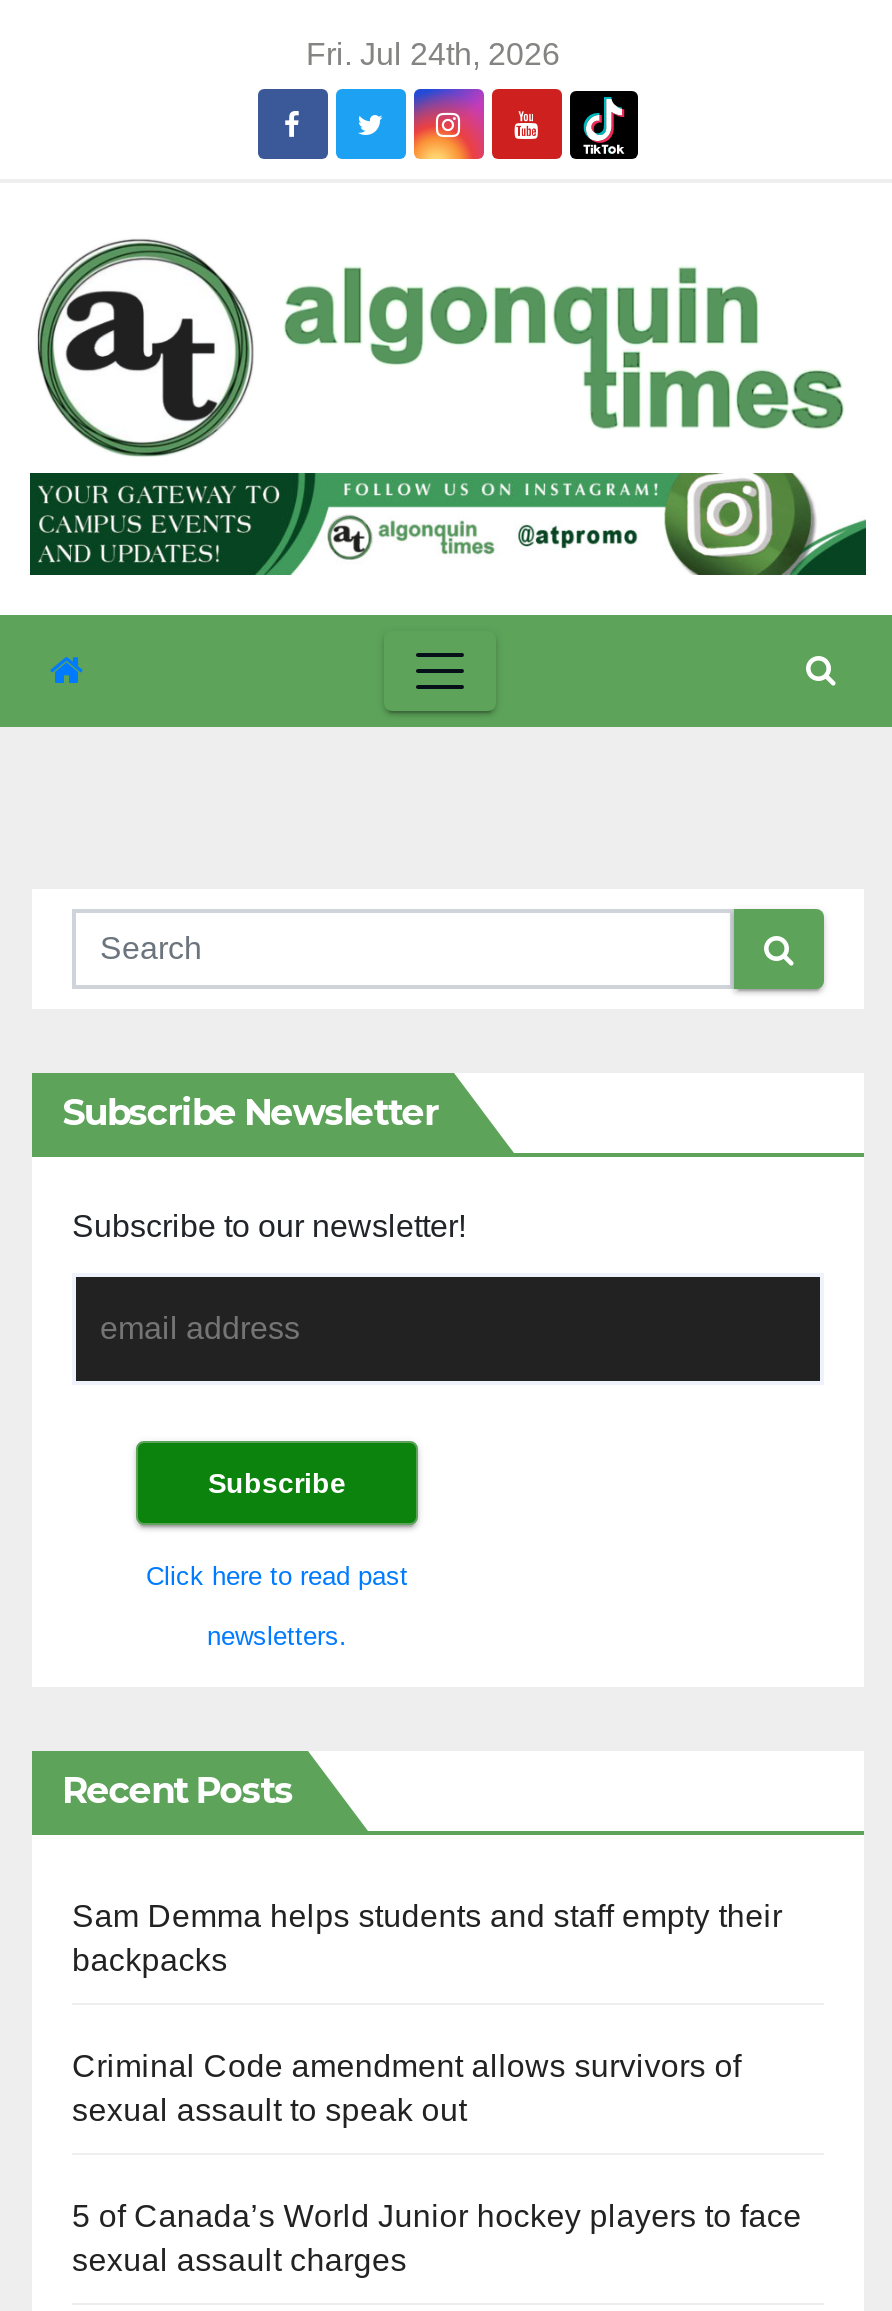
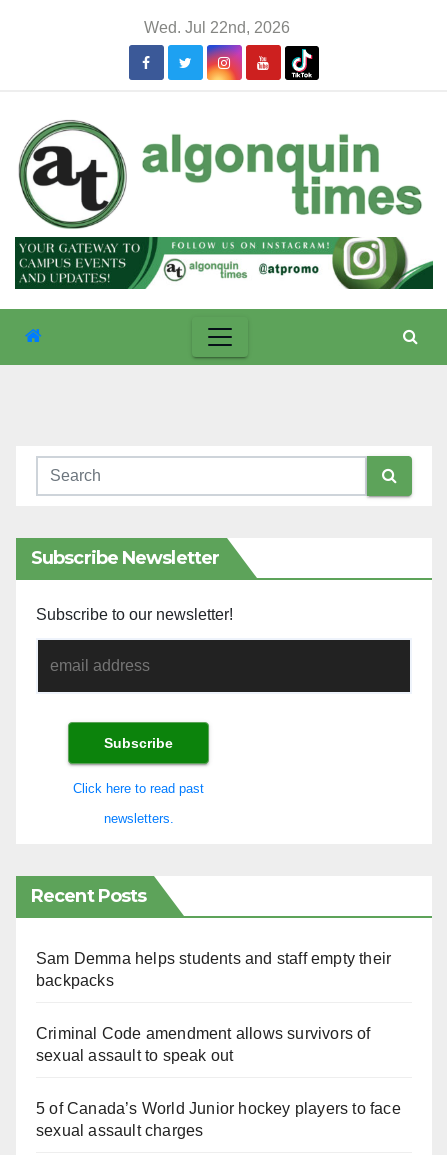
- Fri. Jul 24th, 2026
+ Wed. Jul 22nd, 2026
